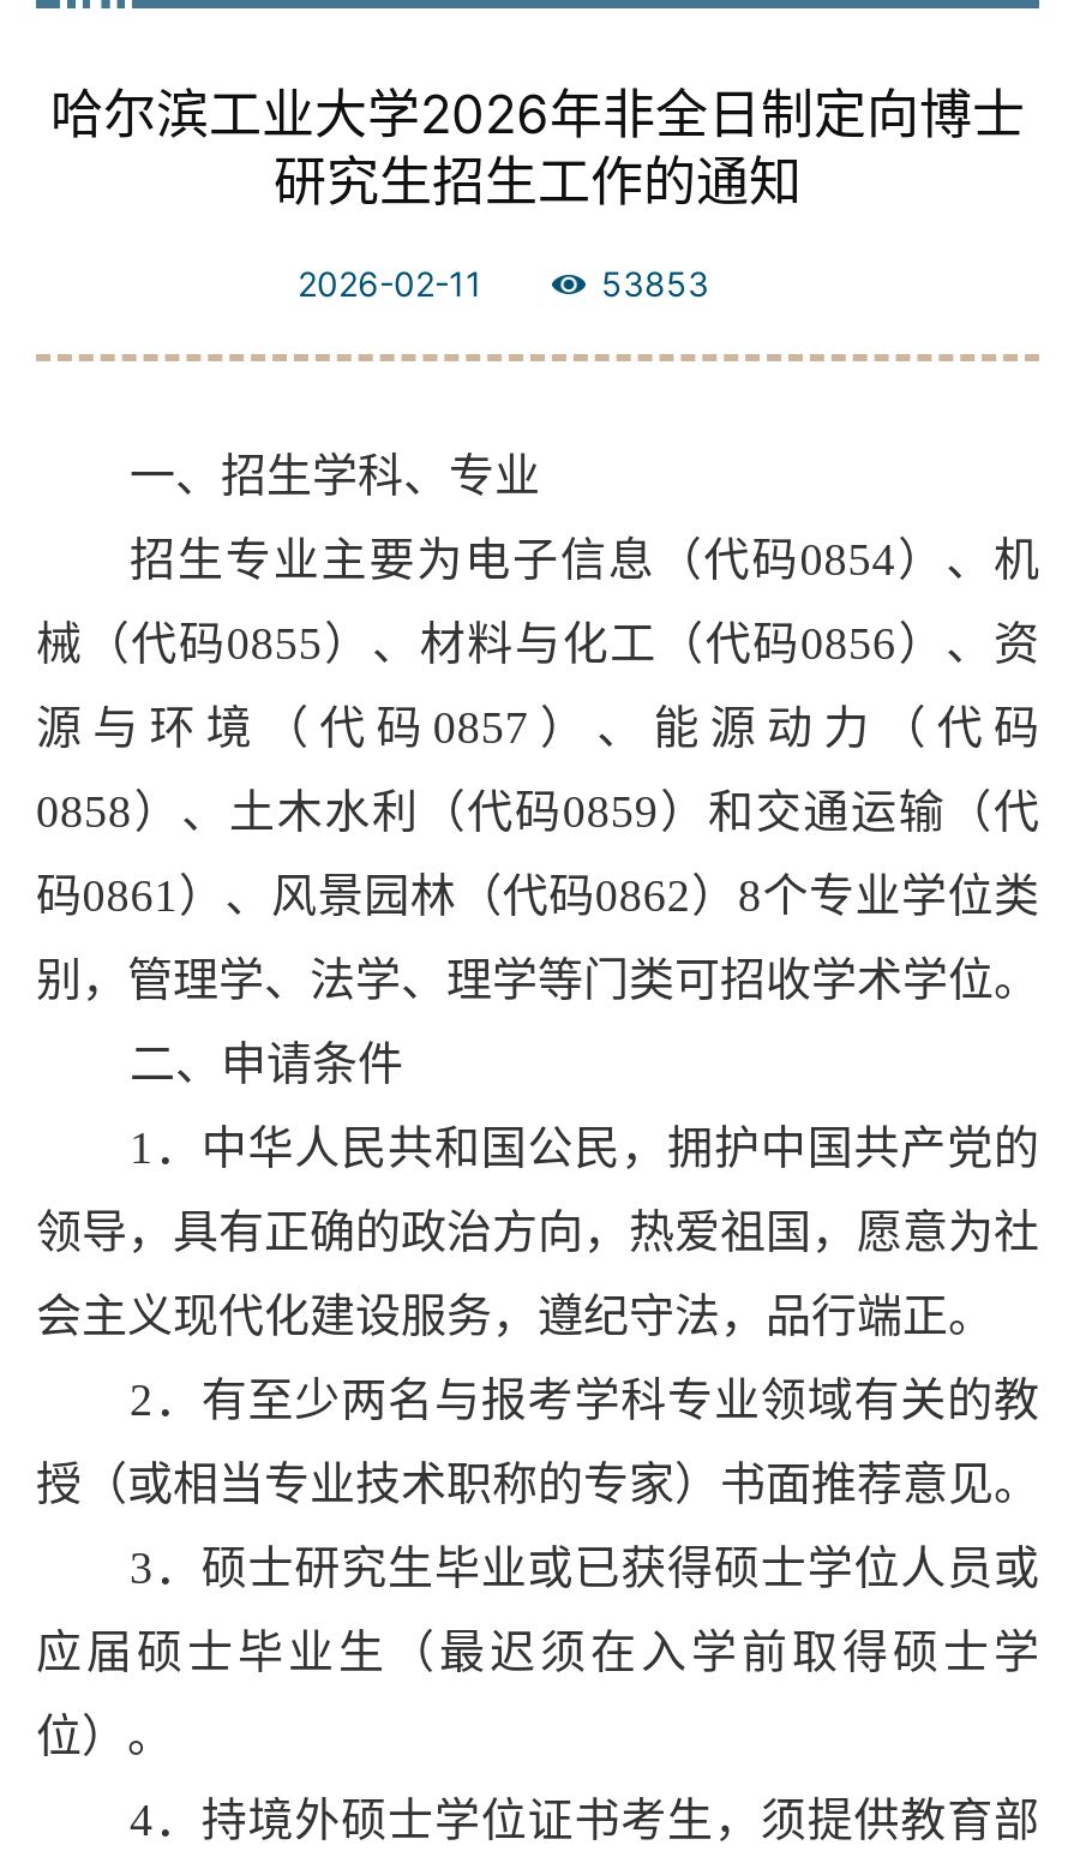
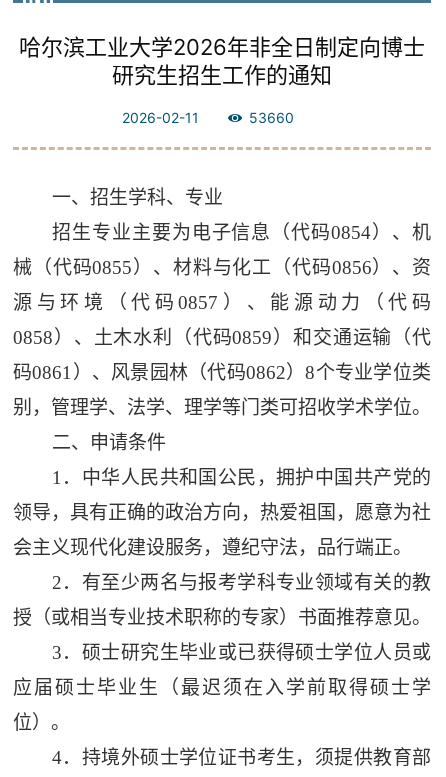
- 53853
+ 53660
